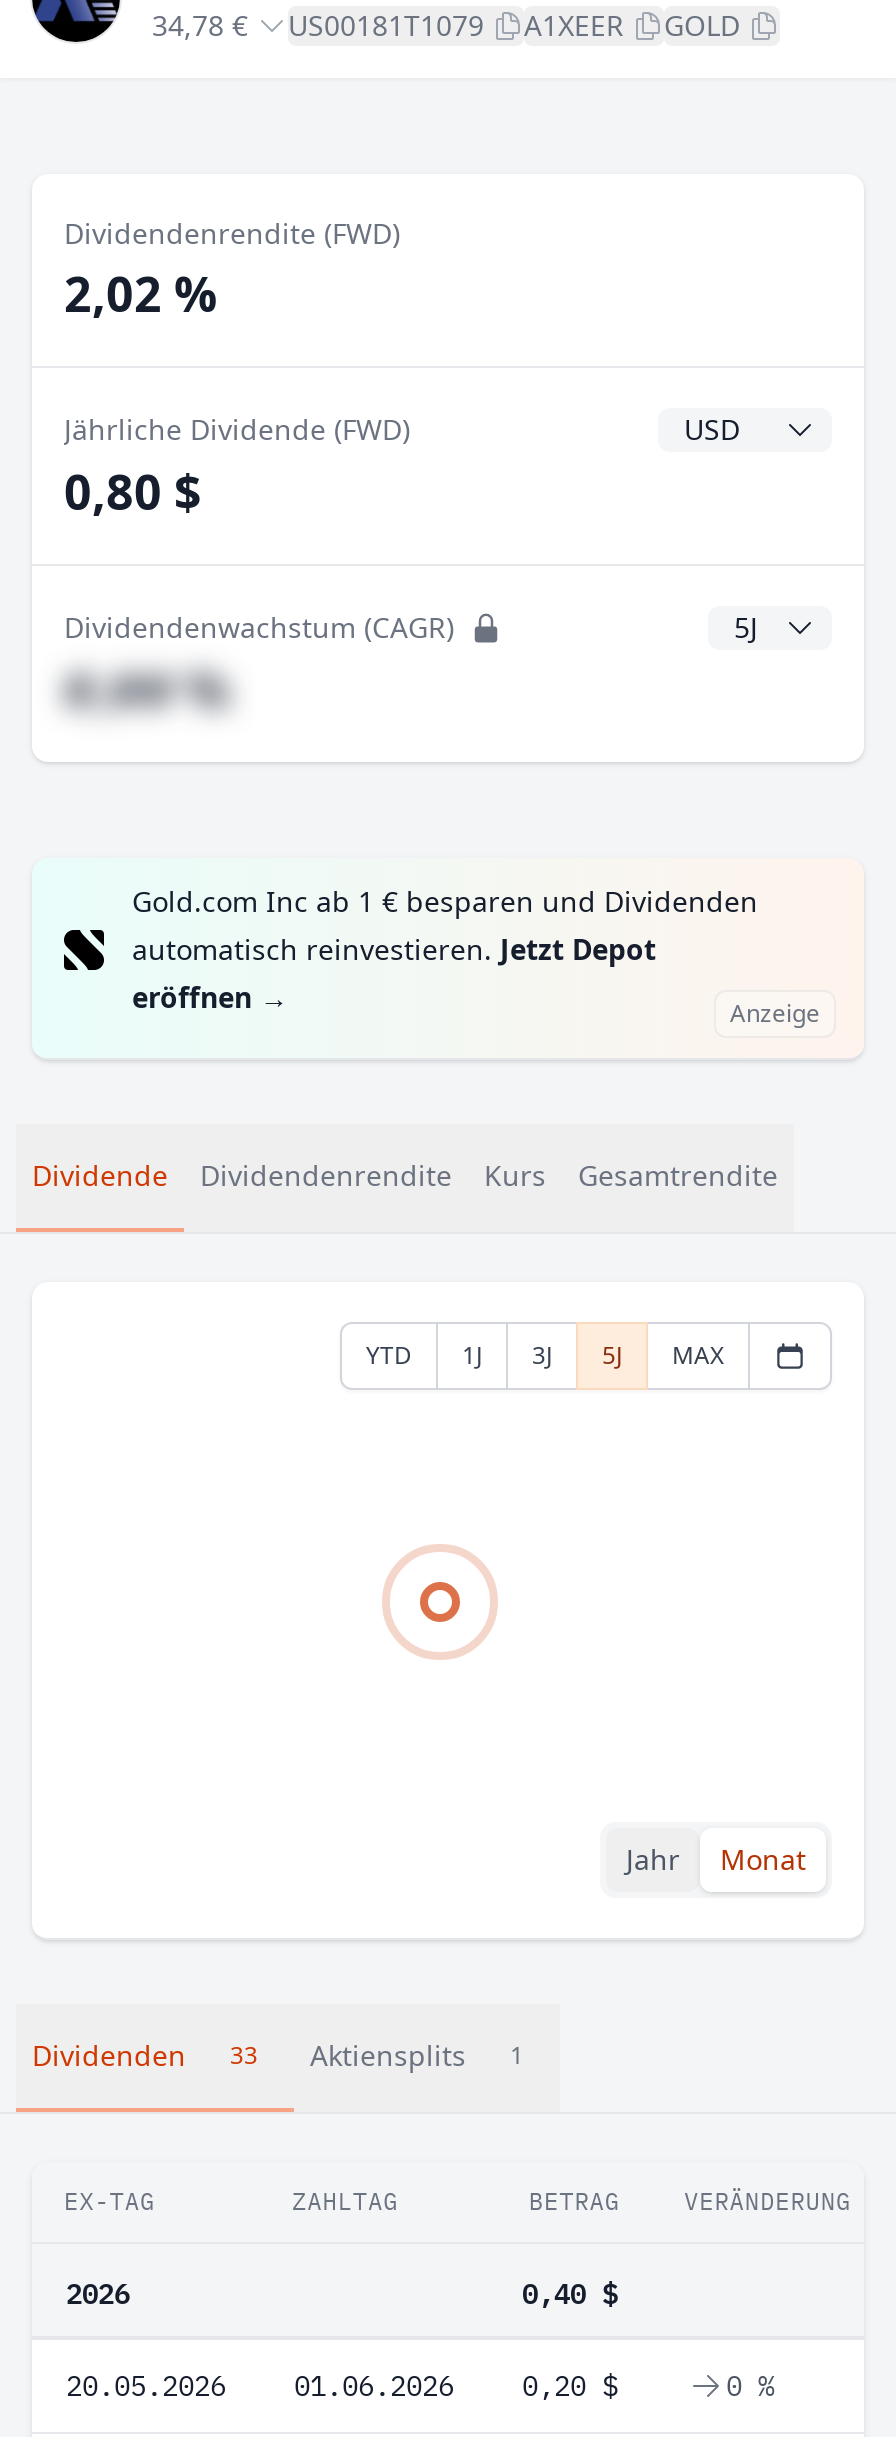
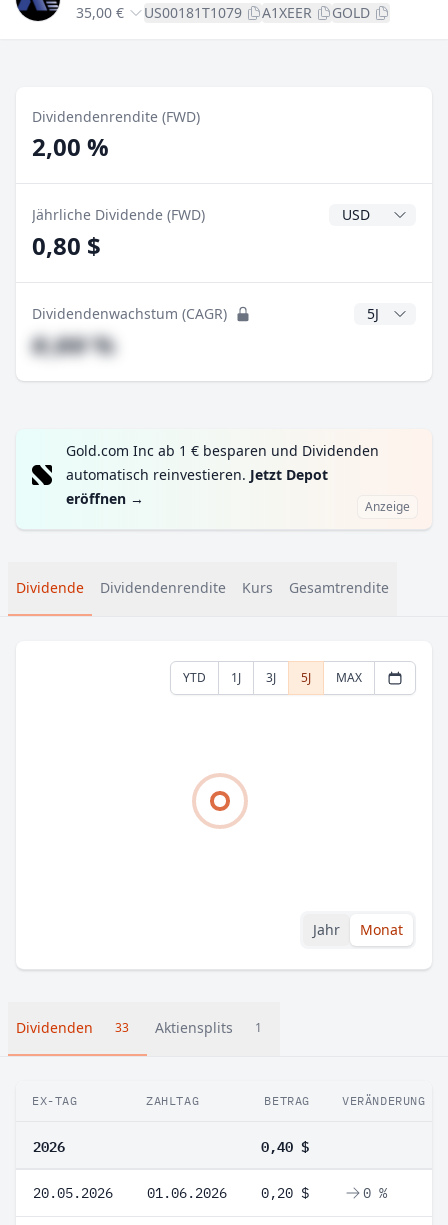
- 34,78 € US00181T1079 A1XEER GOLD
+ 35,00 € US00181T1079 A1XEER GOLD

- 2,02 %
+ 2,00 %
